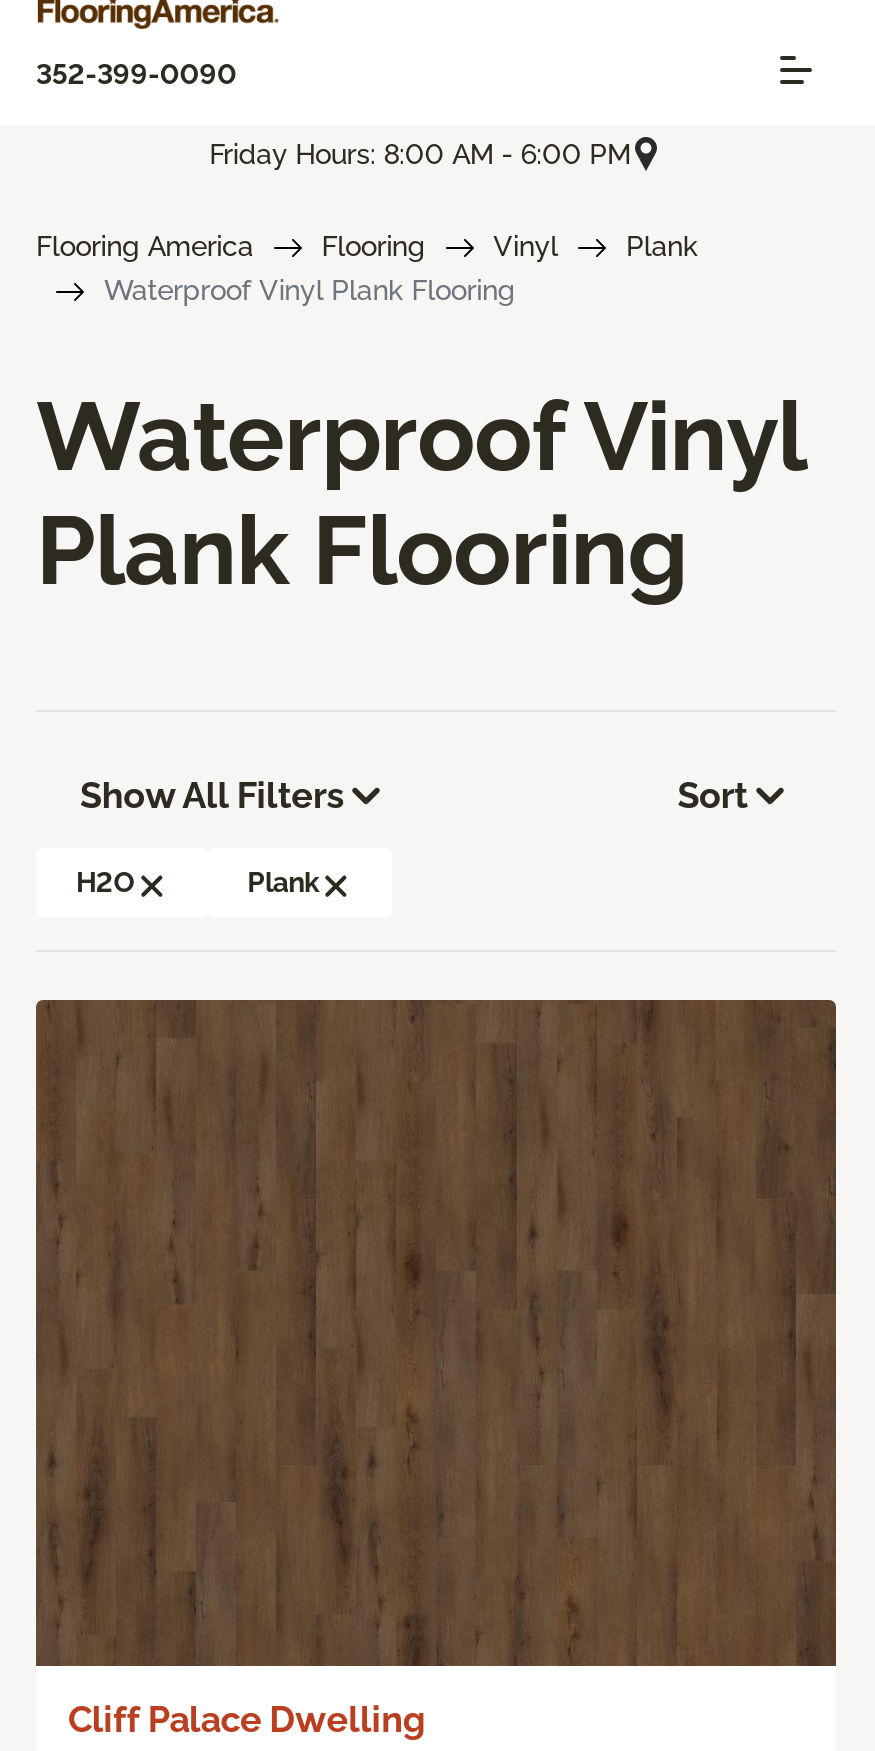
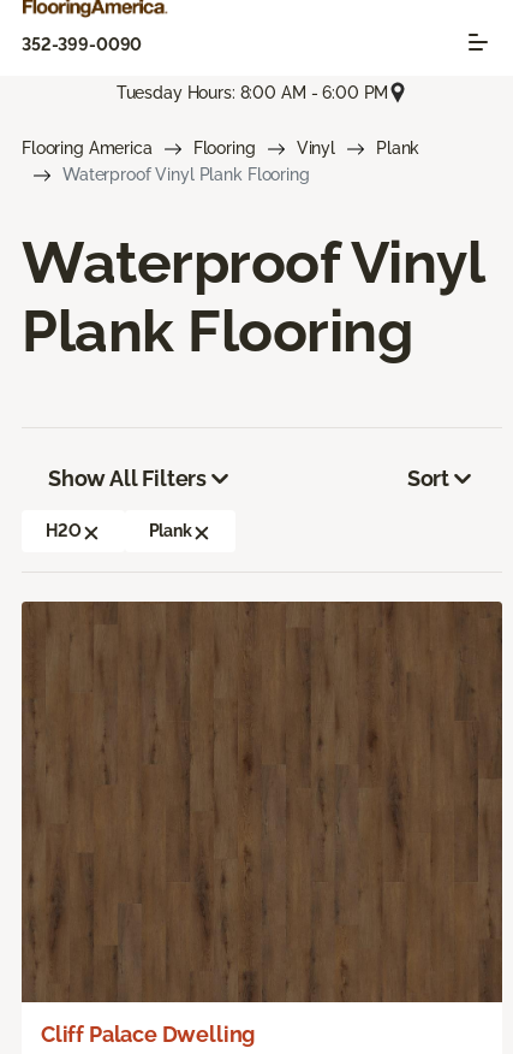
- Friday Hours: 8:00 AM - 6:00 PM
+ Tuesday Hours: 8:00 AM - 6:00 PM
